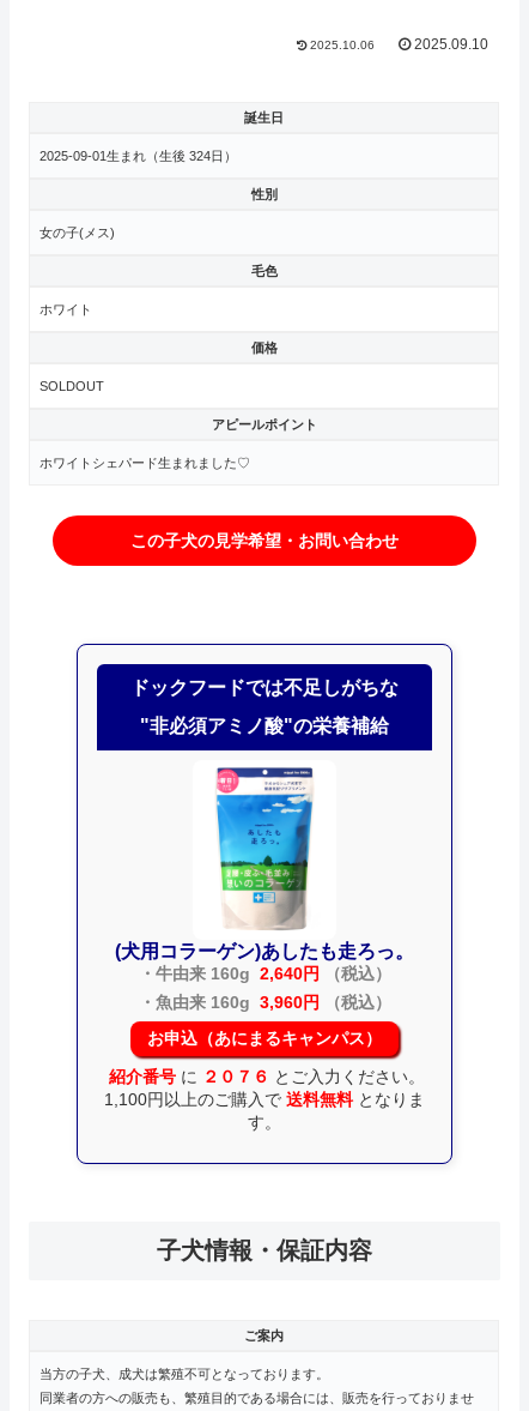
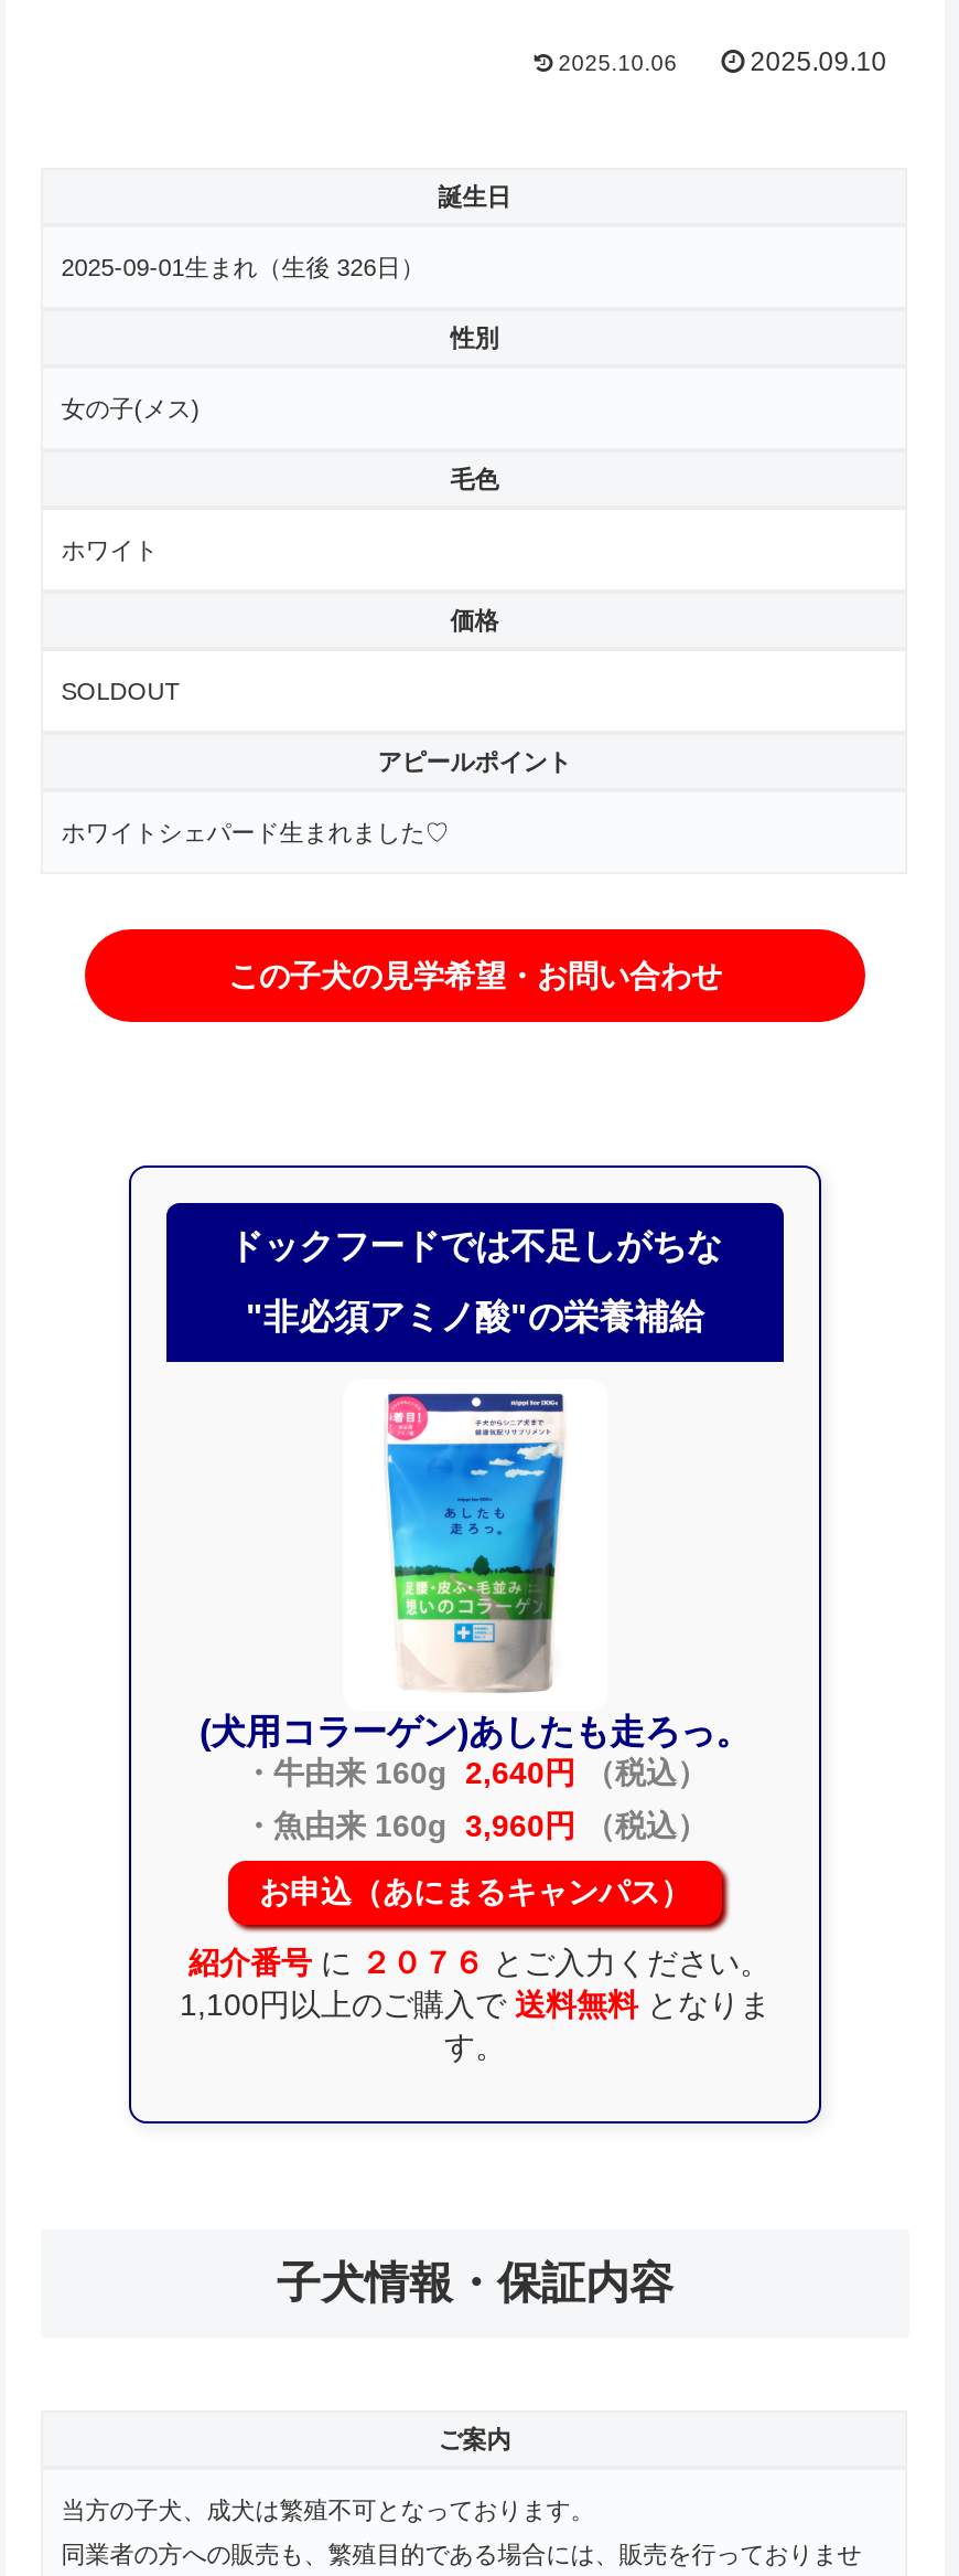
- 2025-09-01生まれ（生後324日）
+ 2025-09-01生まれ（生後326日）
